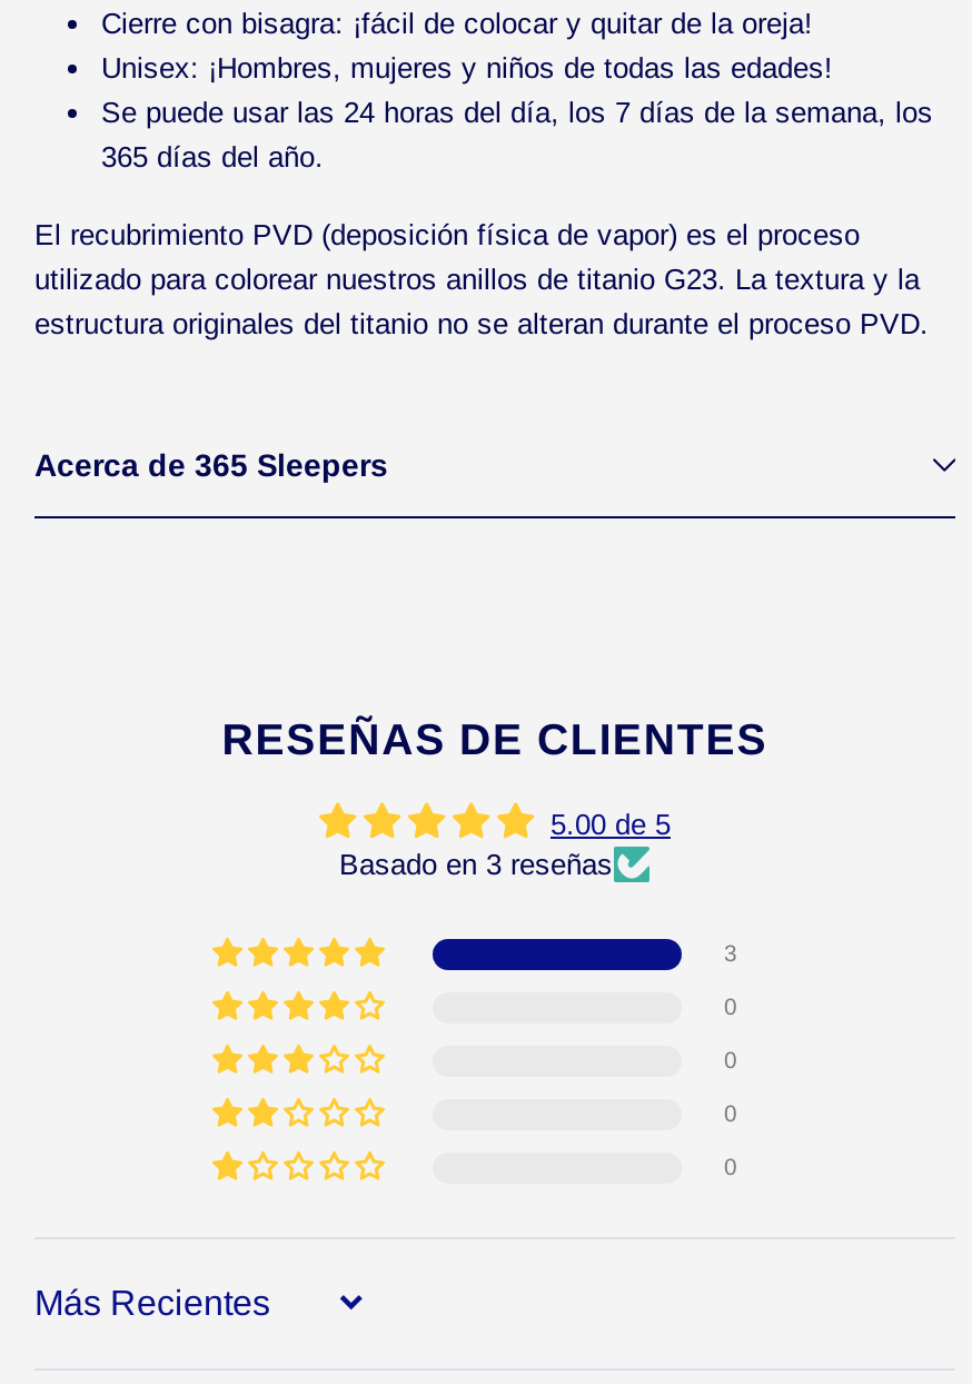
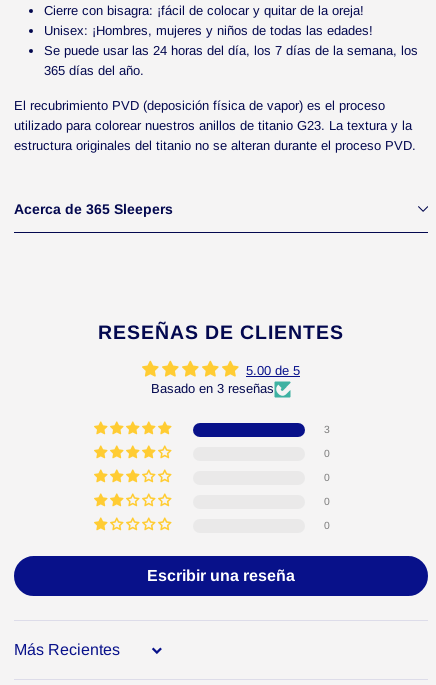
+ Escribir una reseña
